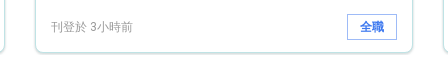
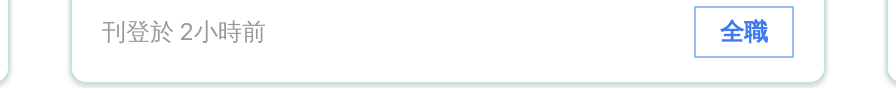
- 刊登於 3小時前
+ 刊登於 2小時前
